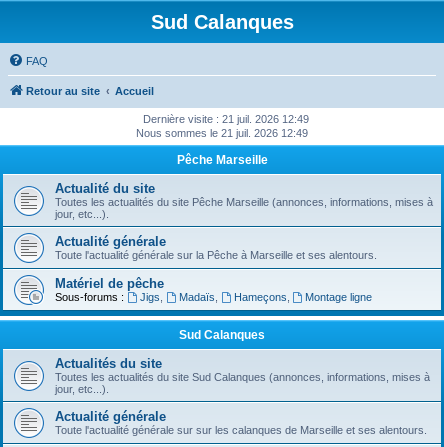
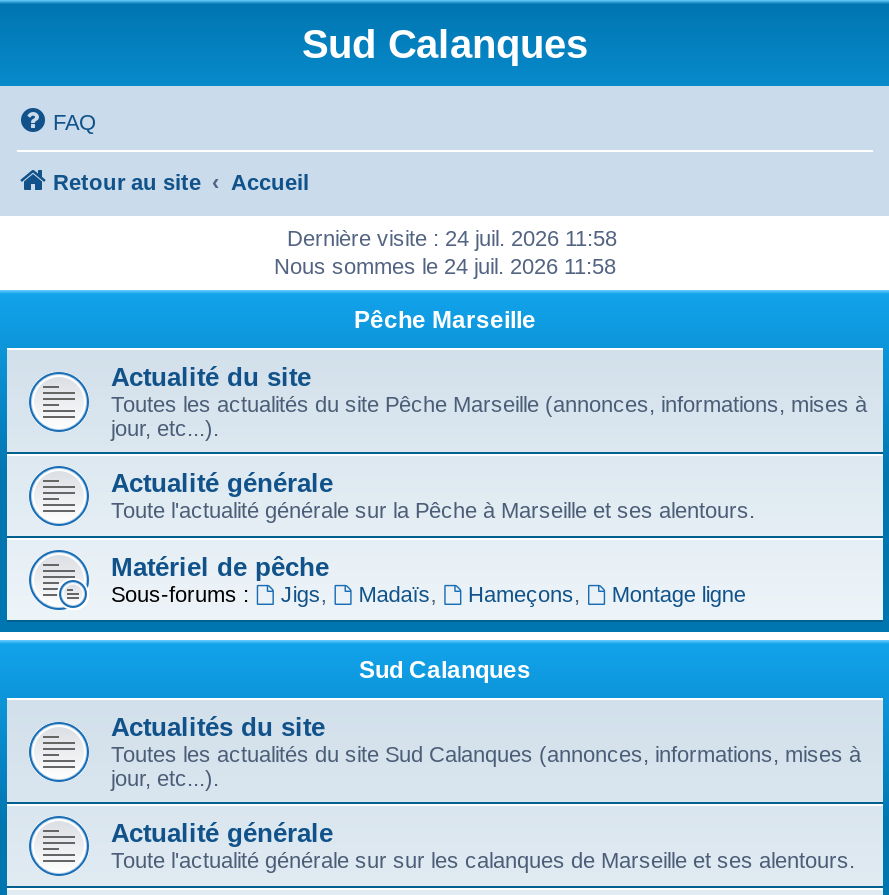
- Dernière visite : 21 juil. 2026 12:49
+ Dernière visite : 24 juil. 2026 11:58

- Nous sommes le 21 juil. 2026 12:49
+ Nous sommes le 24 juil. 2026 11:58
